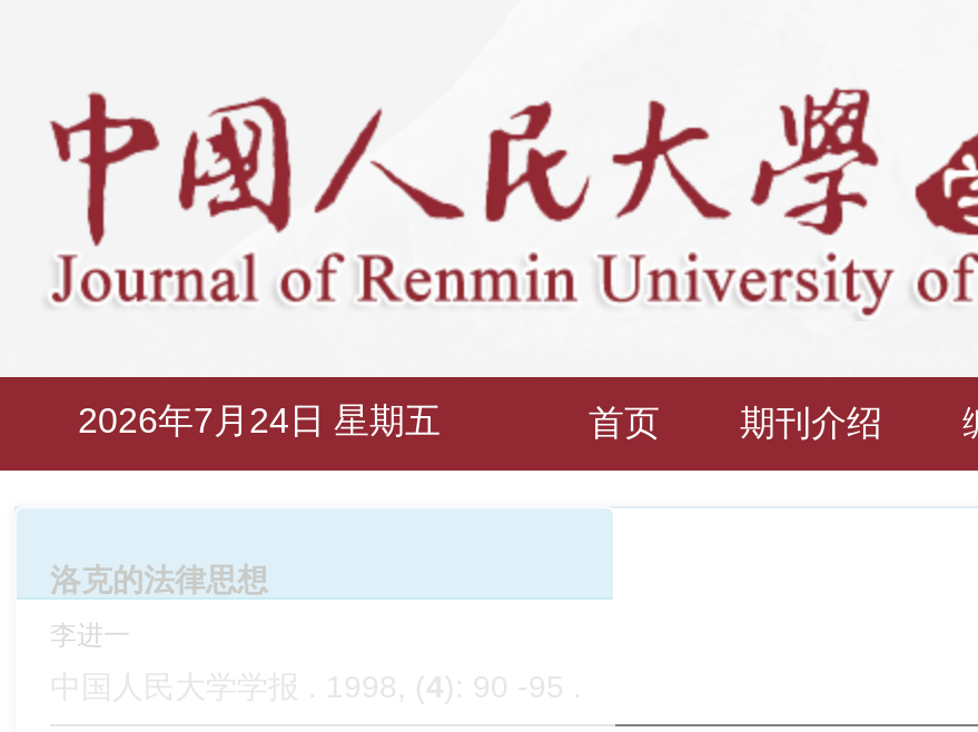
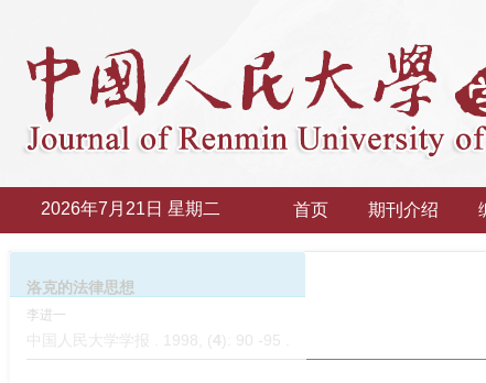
- 2026年7月24日 星期五
+ 2026年7月21日 星期二
